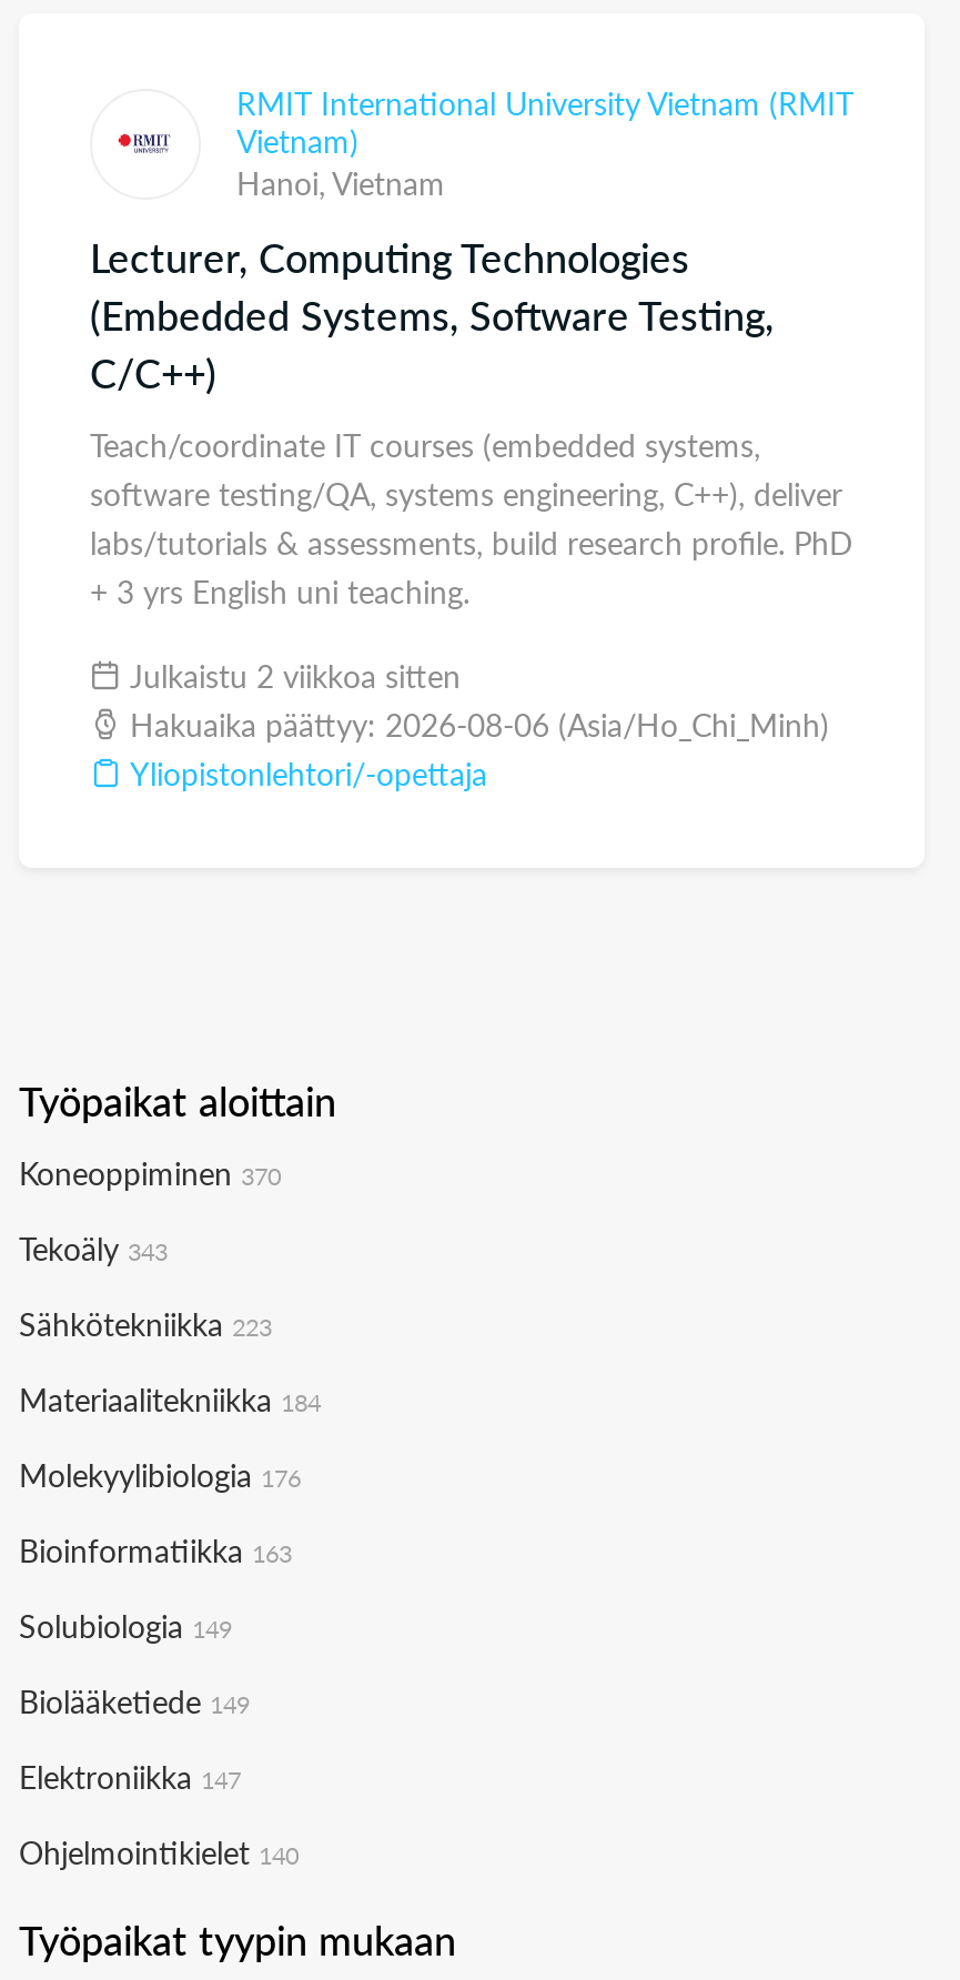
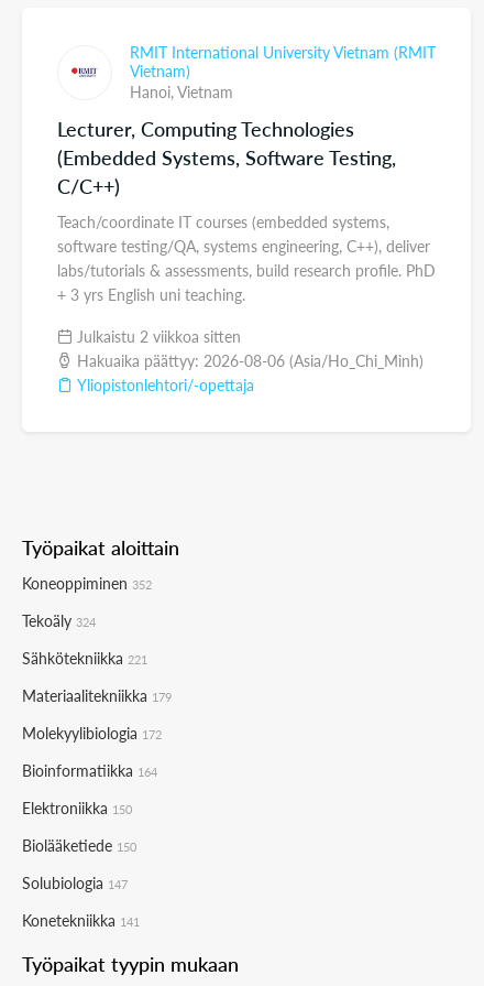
- Koneoppiminen 370
+ Koneoppiminen 352

- Tekoäly 343
+ Tekoäly 324

- Sähkötekniikka 223
+ Sähkötekniikka 221

- Materiaalitekniikka 184
+ Materiaalitekniikka 179

- Molekyylibiologia 176
+ Molekyylibiologia 172

- Bioinformatiikka 163
+ Bioinformatiikka 164

- Solubiologia 149
+ Elektroniikka 150

- Biolääketiede 149
+ Biolääketiede 150

- Elektroniikka 147
+ Solubiologia 147

- Ohjelmointikielet 140
+ Konetekniikka 141
